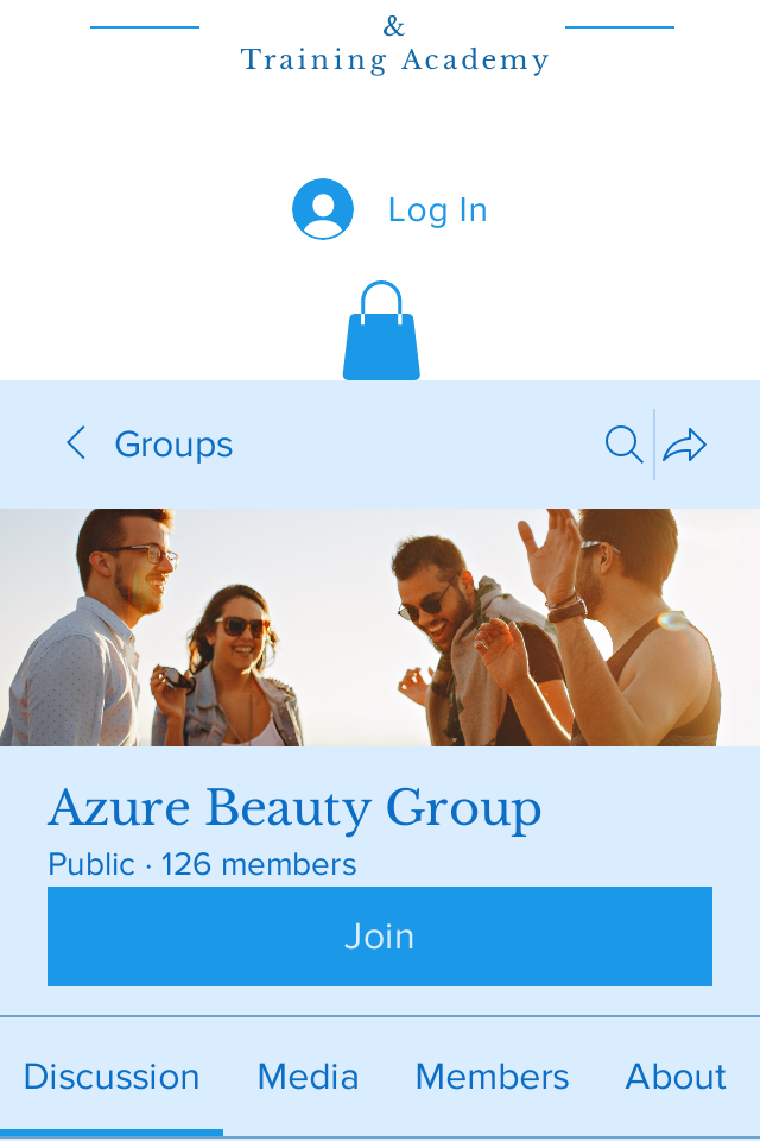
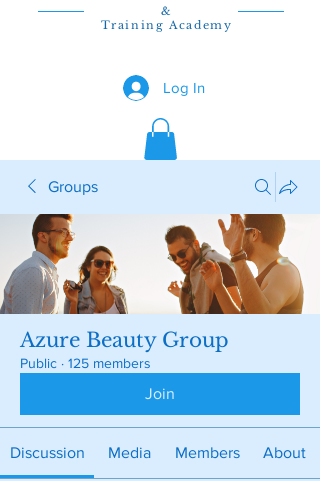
- Public · 126 members
+ Public · 125 members
